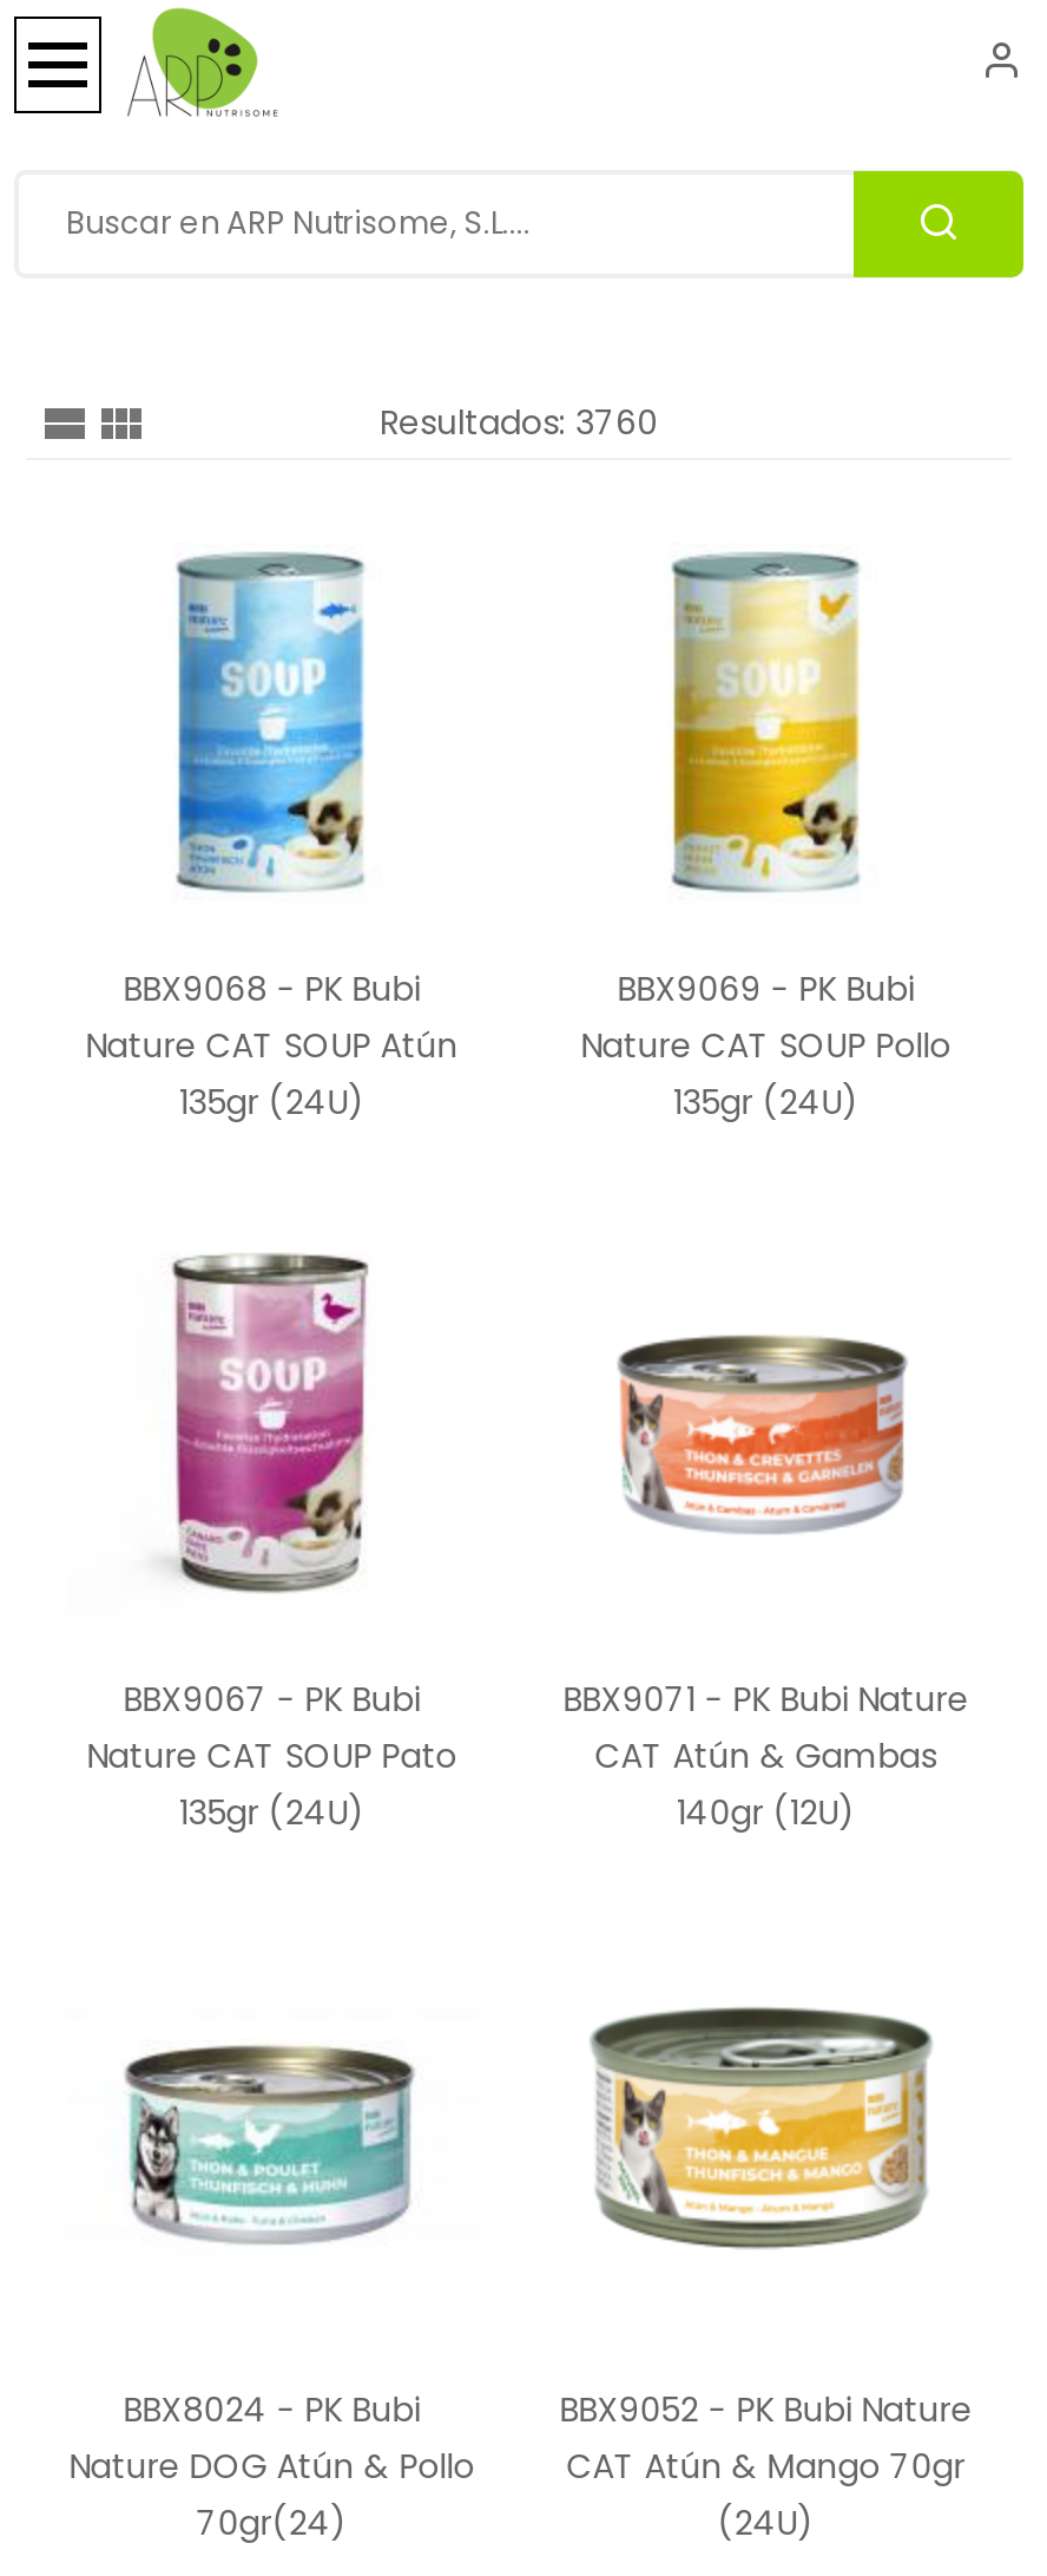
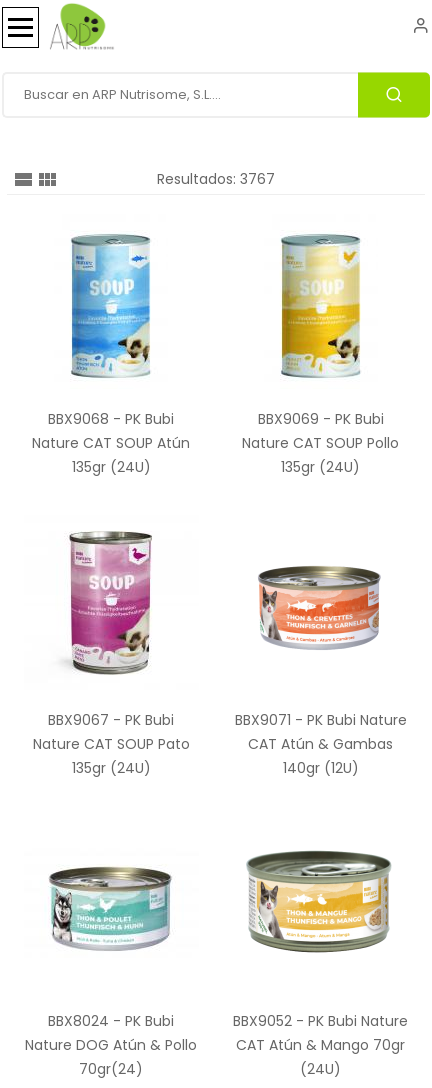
- Resultados: 3760
+ Resultados: 3767
